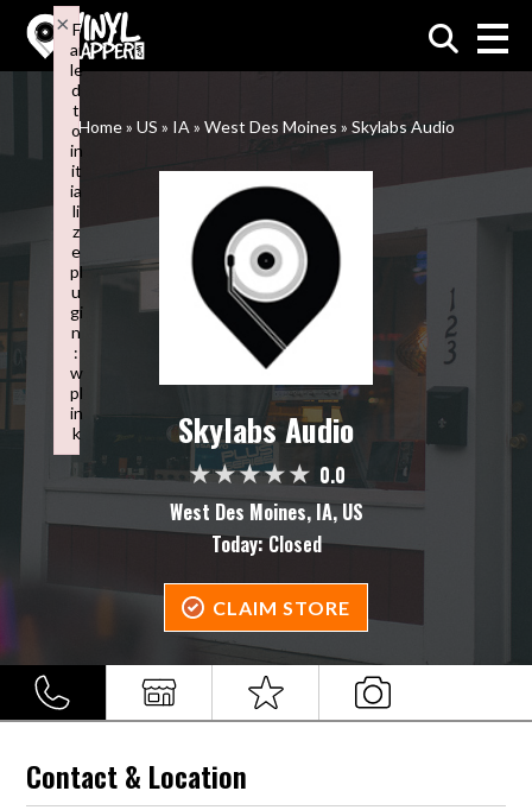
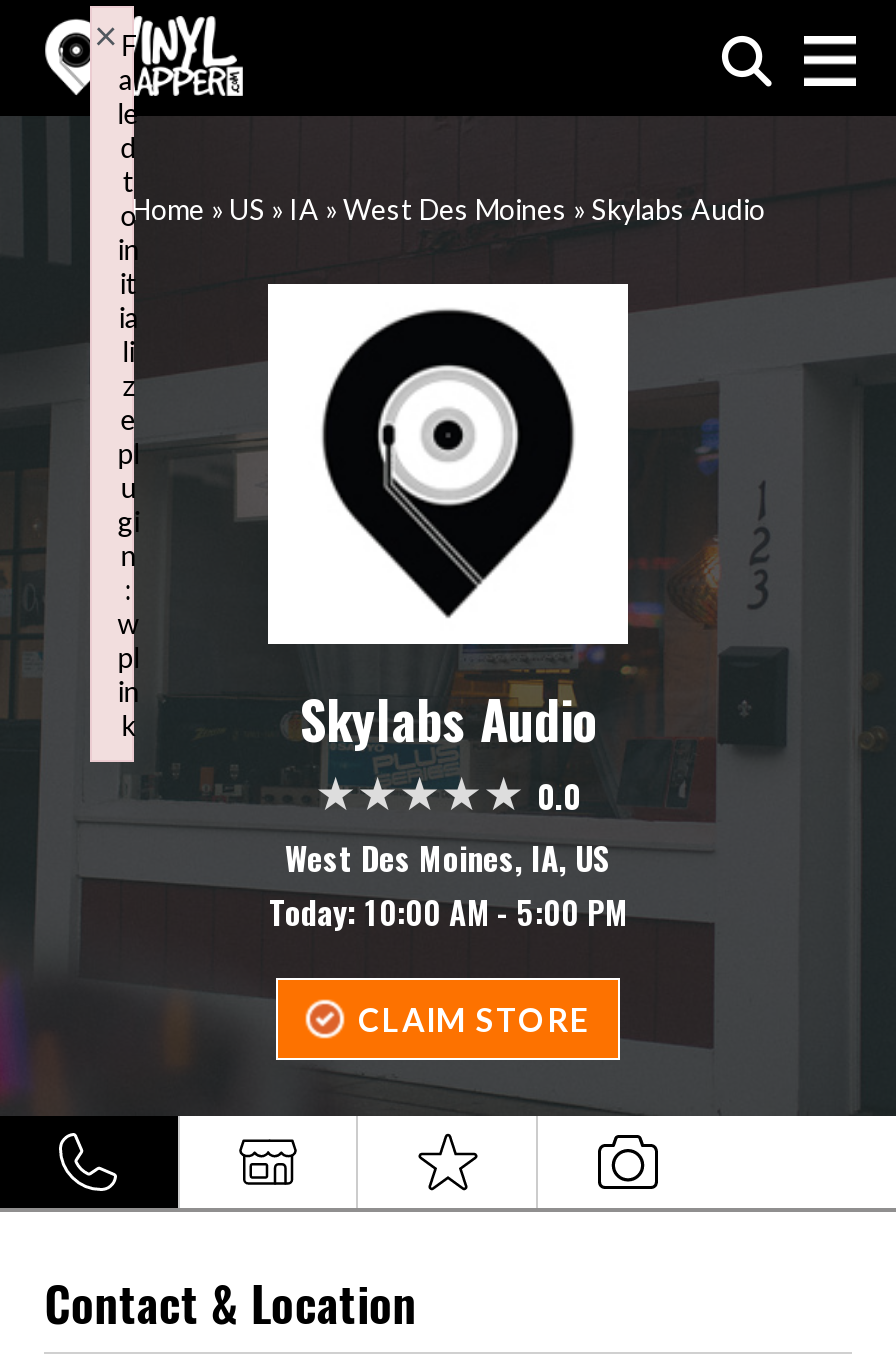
- Today: Closed
+ Today: 10:00 AM - 5:00 PM
